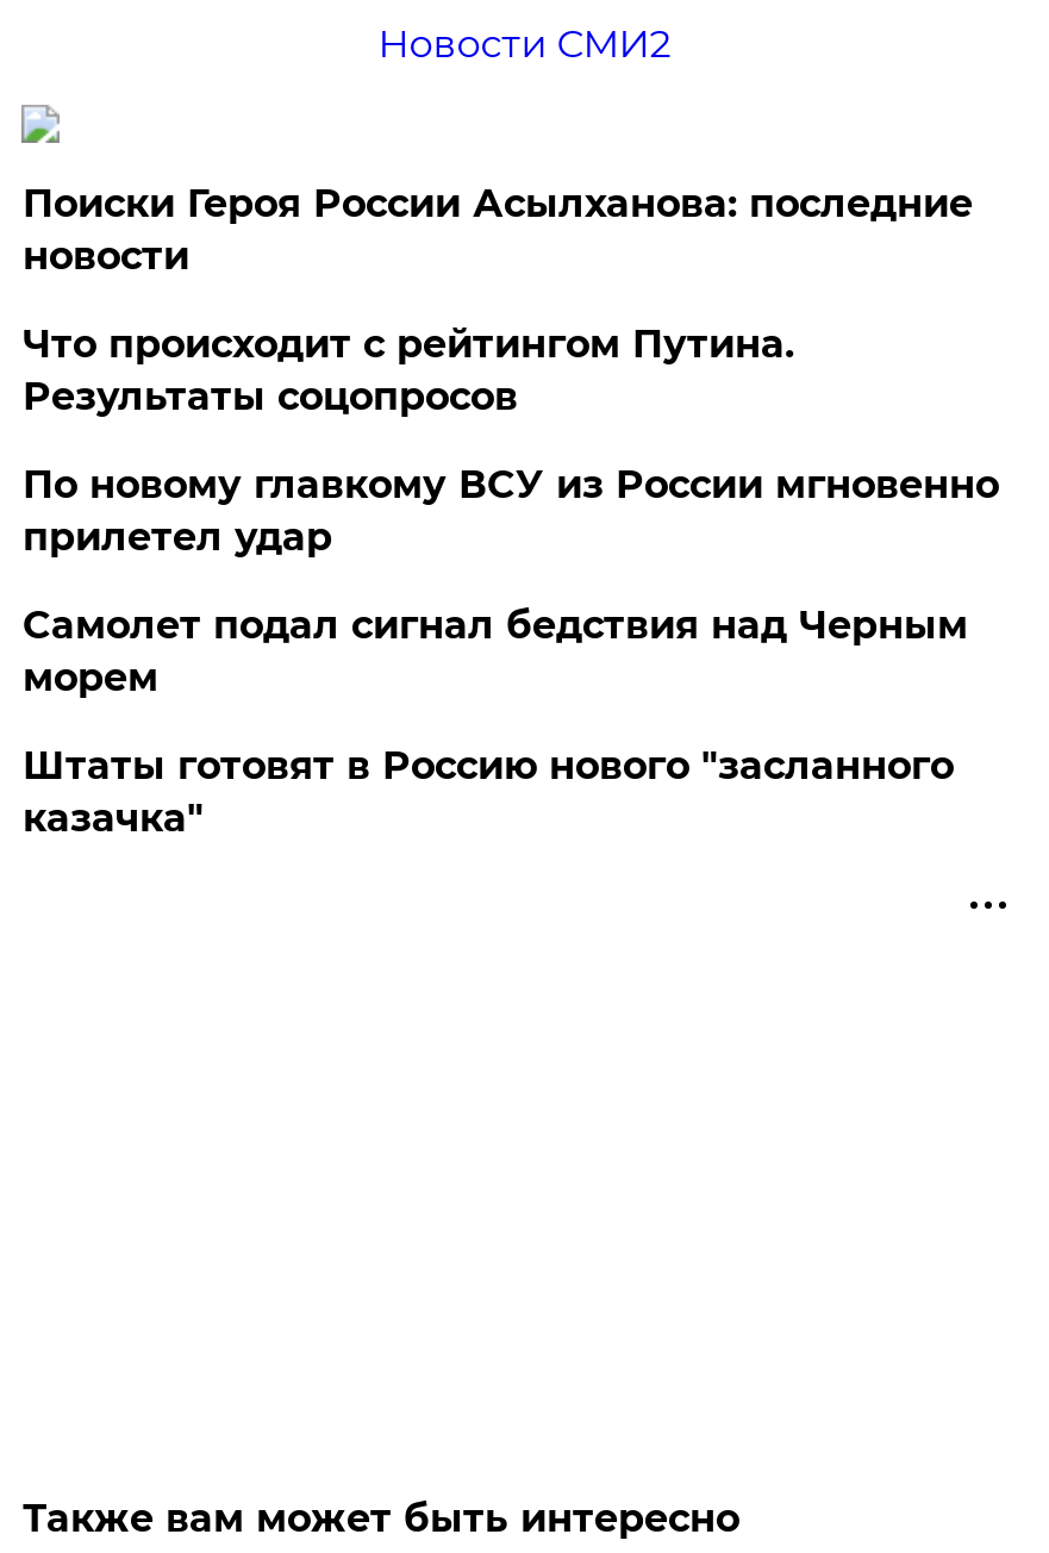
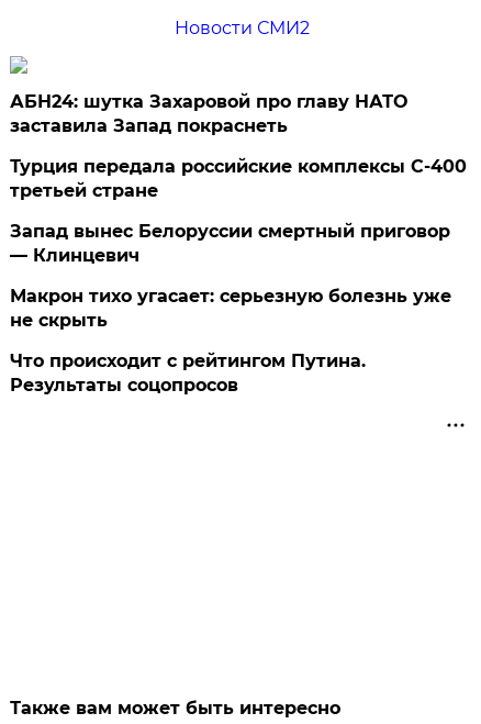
- Поиски Героя России Асылханова: последние
- новости
+ АБН24: шутка Захаровой про главу НАТО
+ заставила Запад покраснеть
+ Турция передала российские комплексы С-400
+ третьей стране
+ Запад вынес Белоруссии смертный приговор
+ — Клинцевич
+ Макрон тихо угасает: серьезную болезнь уже
+ не скрыть

moved down: Что происходит с рейтингом Путина. | Результаты соцопросов

- По новому главкому ВСУ из России мгновенно
- прилетел удар
- Самолет подал сигнал бедствия над Черным
- морем
- Штаты готовят в Россию нового "засланного
- казачка"
